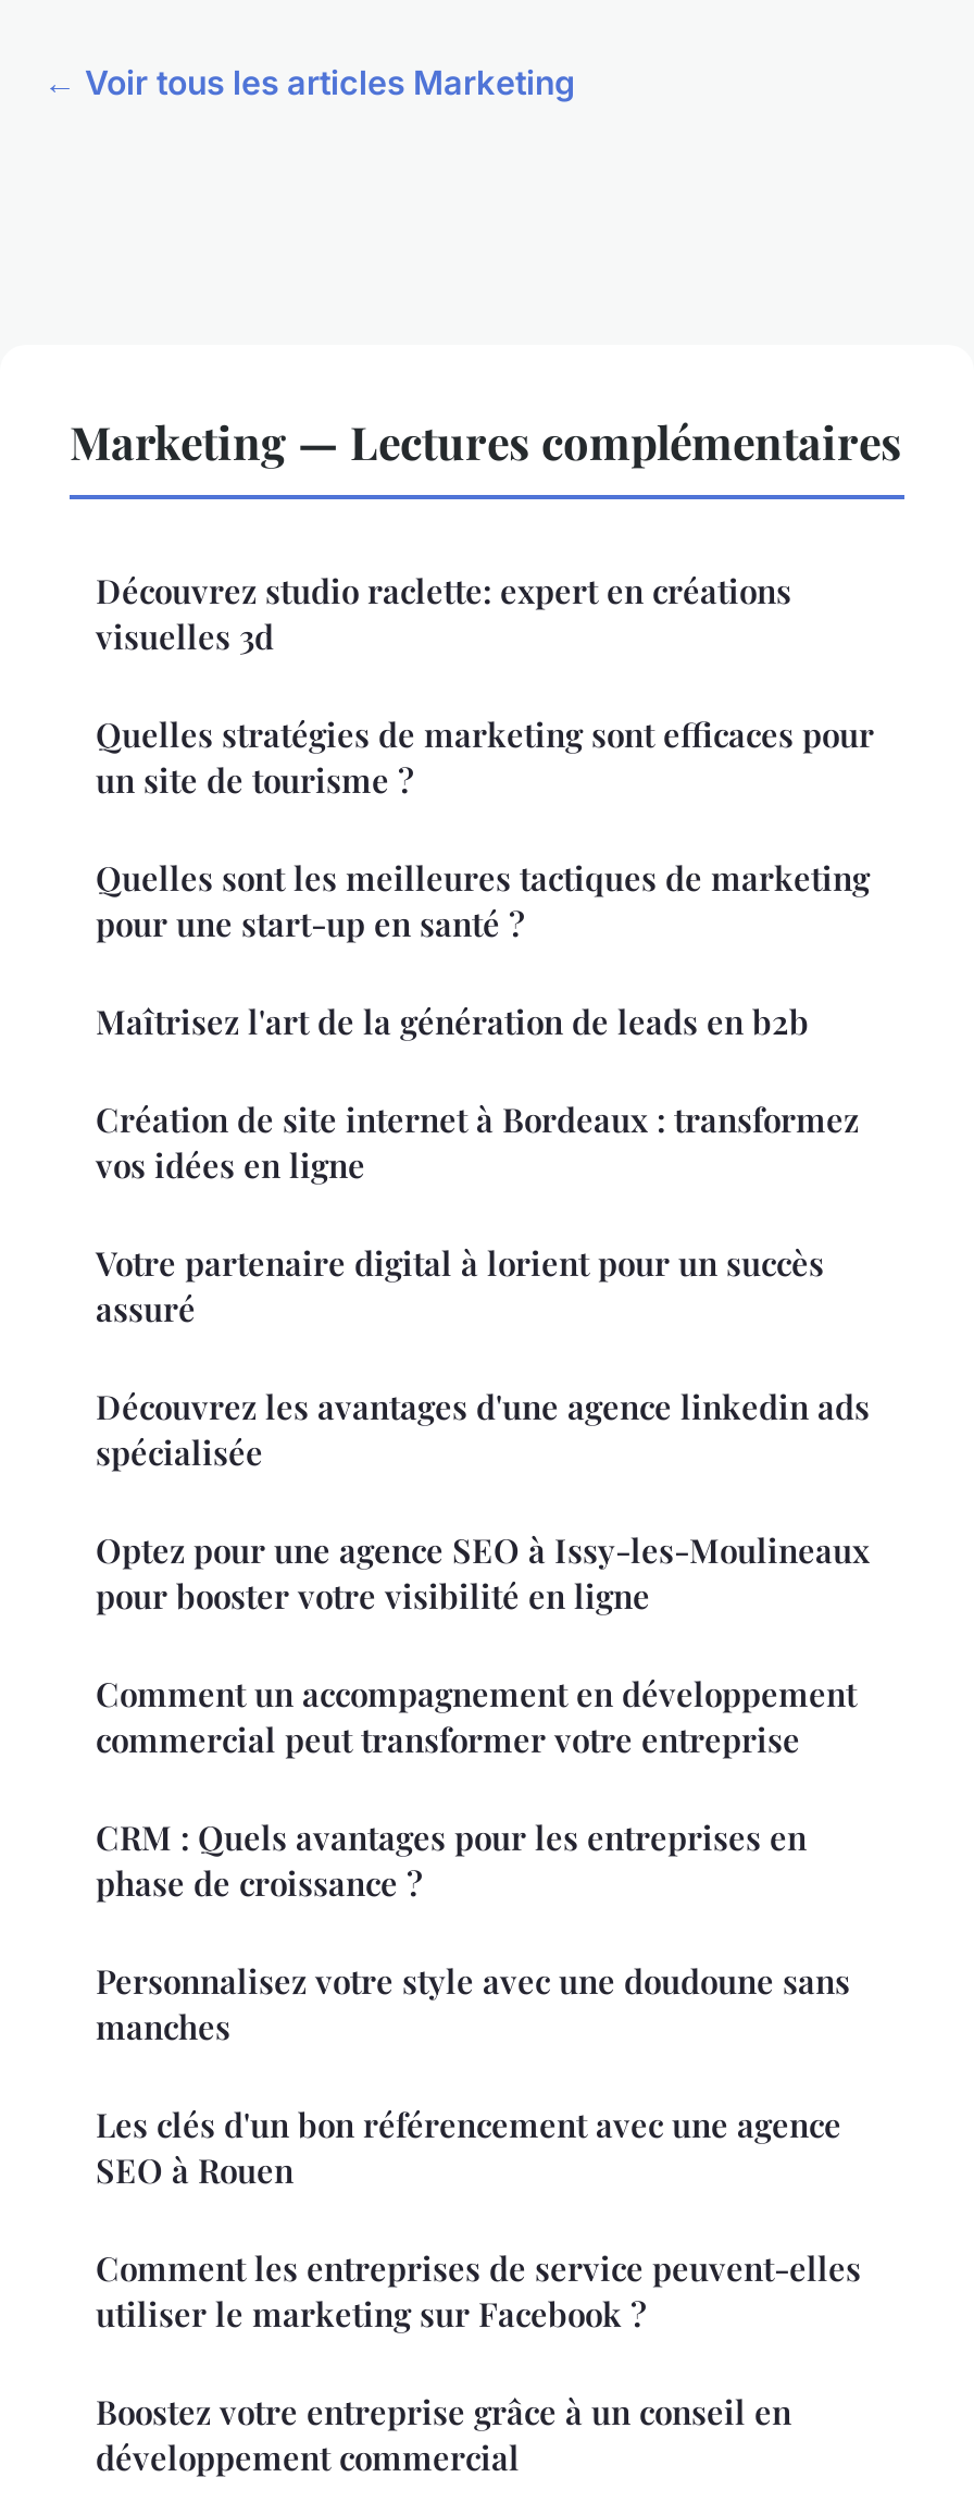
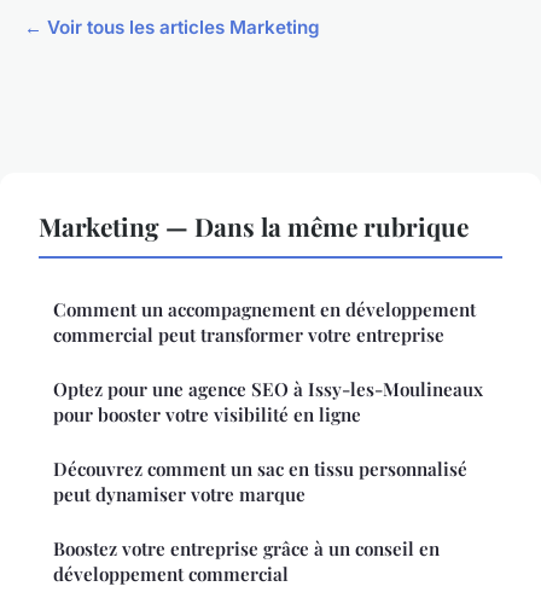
- Marketing — Lectures complémentaires
- Découvrez studio raclette: expert en créations
- visuelles 3d
- Quelles stratégies de marketing sont efficaces pour
- un site de tourisme ?
- Quelles sont les meilleures tactiques de marketing
- pour une start-up en santé ?
- Maîtrisez l'art de la génération de leads en b2b
- Création de site internet à Bordeaux : transformez
- vos idées en ligne
- Votre partenaire digital à lorient pour un succès
- assuré
- Découvrez les avantages d'une agence linkedin ads
- spécialisée
+ Marketing — Dans la même rubrique

moved down: Optez pour une agence SEO à Issy-les-Moulineaux | pour booster votre visibilité en ligne

- CRM : Quels avantages pour les entreprises en
- phase de croissance ?
- Personnalisez votre style avec une doudoune sans
- manches
- Les clés d'un bon référencement avec une agence
- SEO à Rouen
- Comment les entreprises de service peuvent-elles
- utiliser le marketing sur Facebook ?
+ Découvrez comment un sac en tissu personnalisé
+ peut dynamiser votre marque
